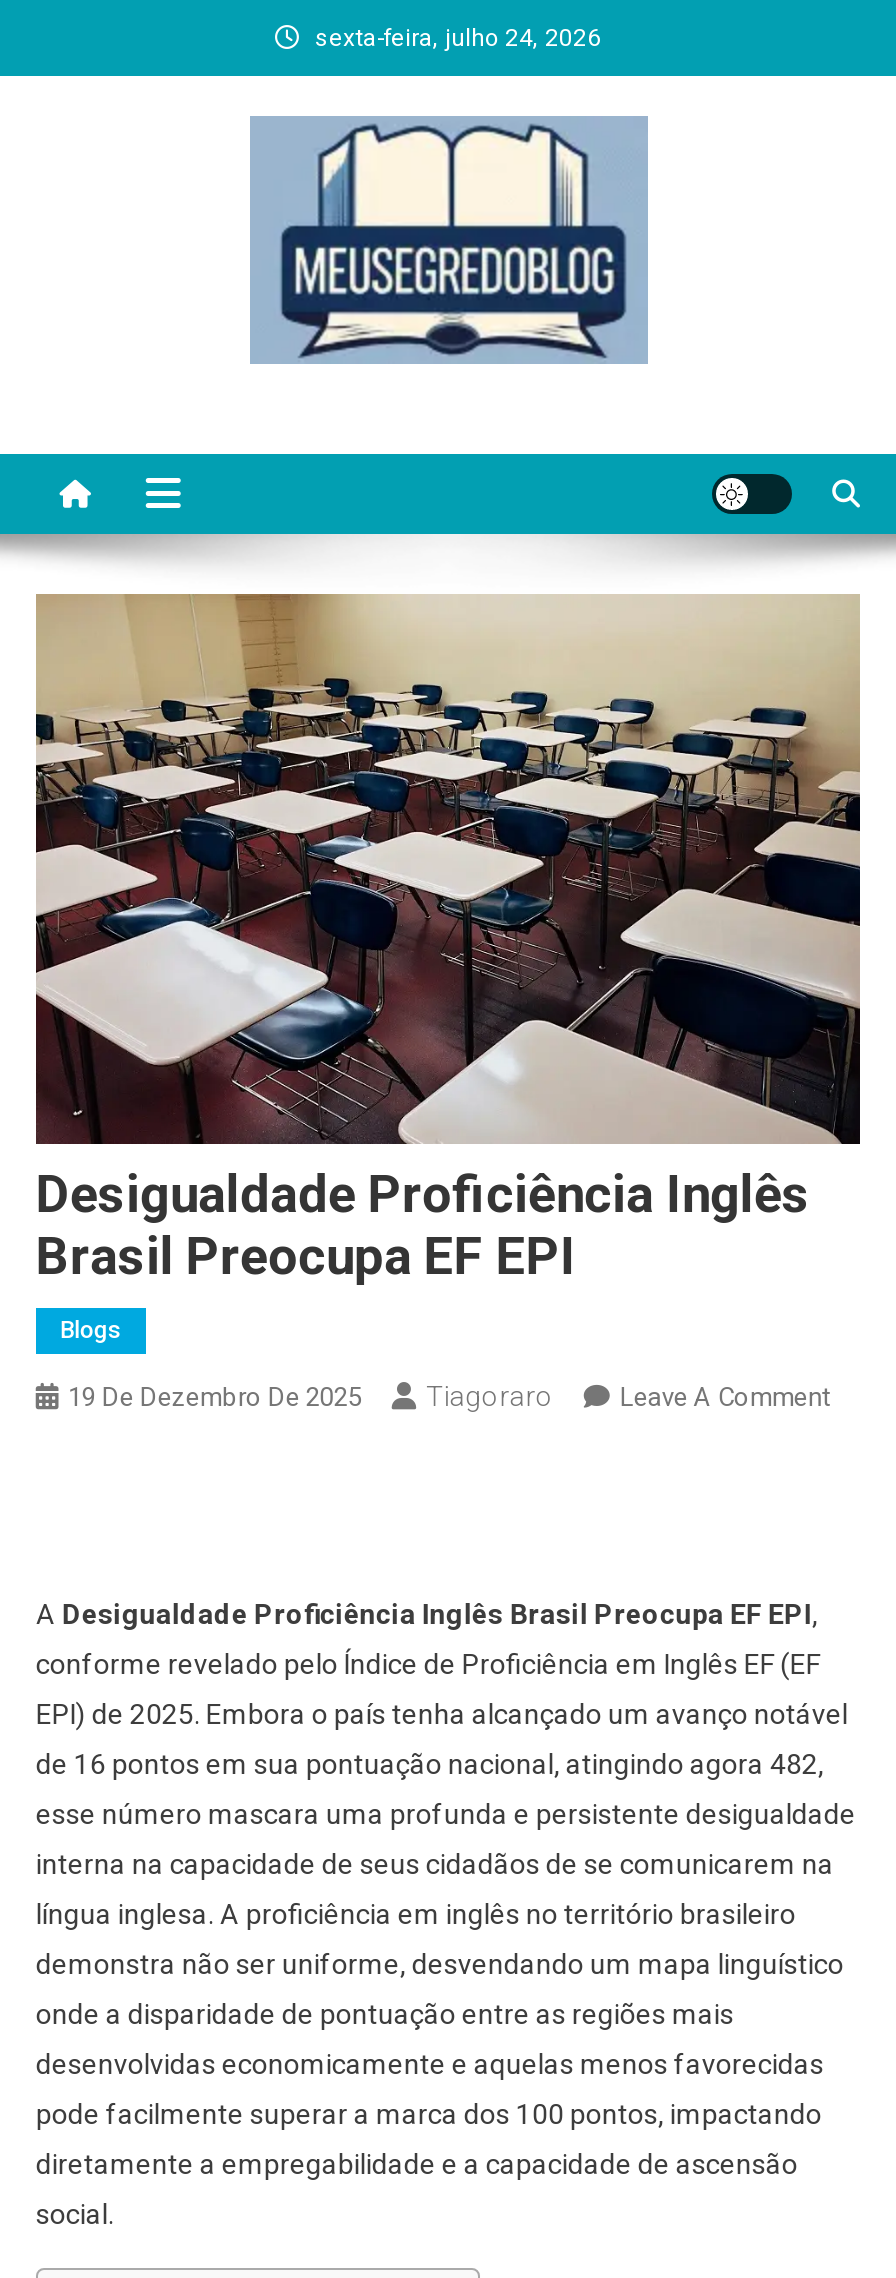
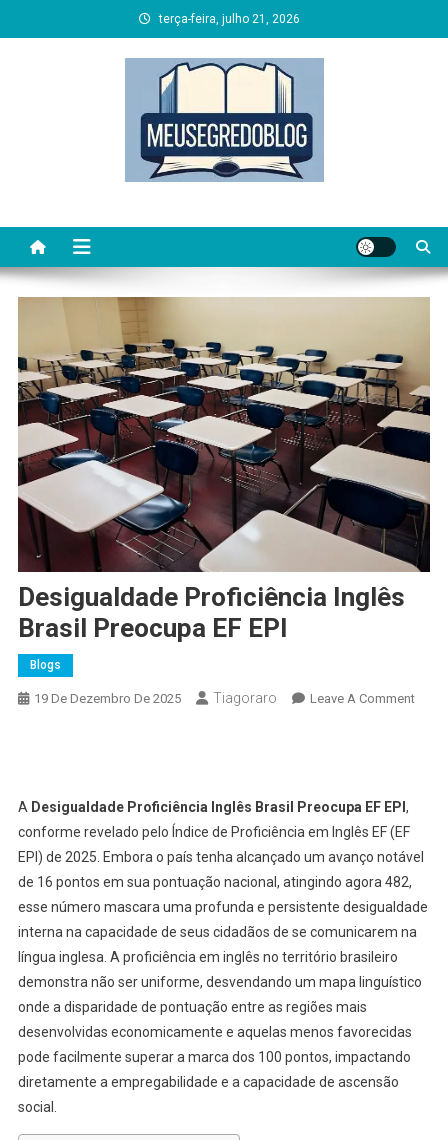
- sexta-feira, julho 24, 2026
+ terça-feira, julho 21, 2026
